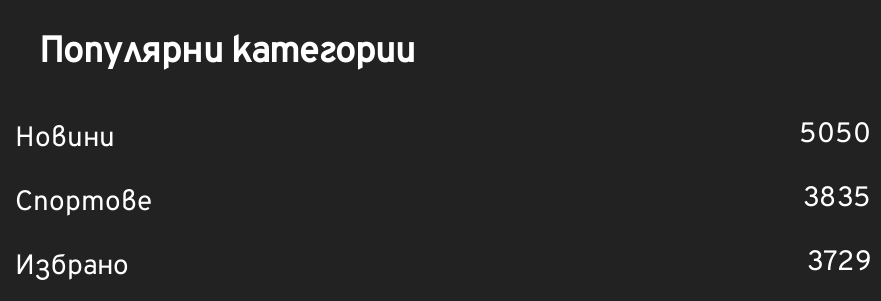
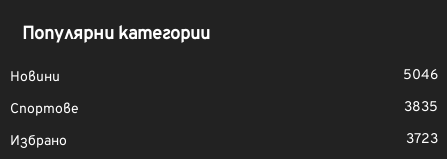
- 5050
+ 5046

- 3729
+ 3723
